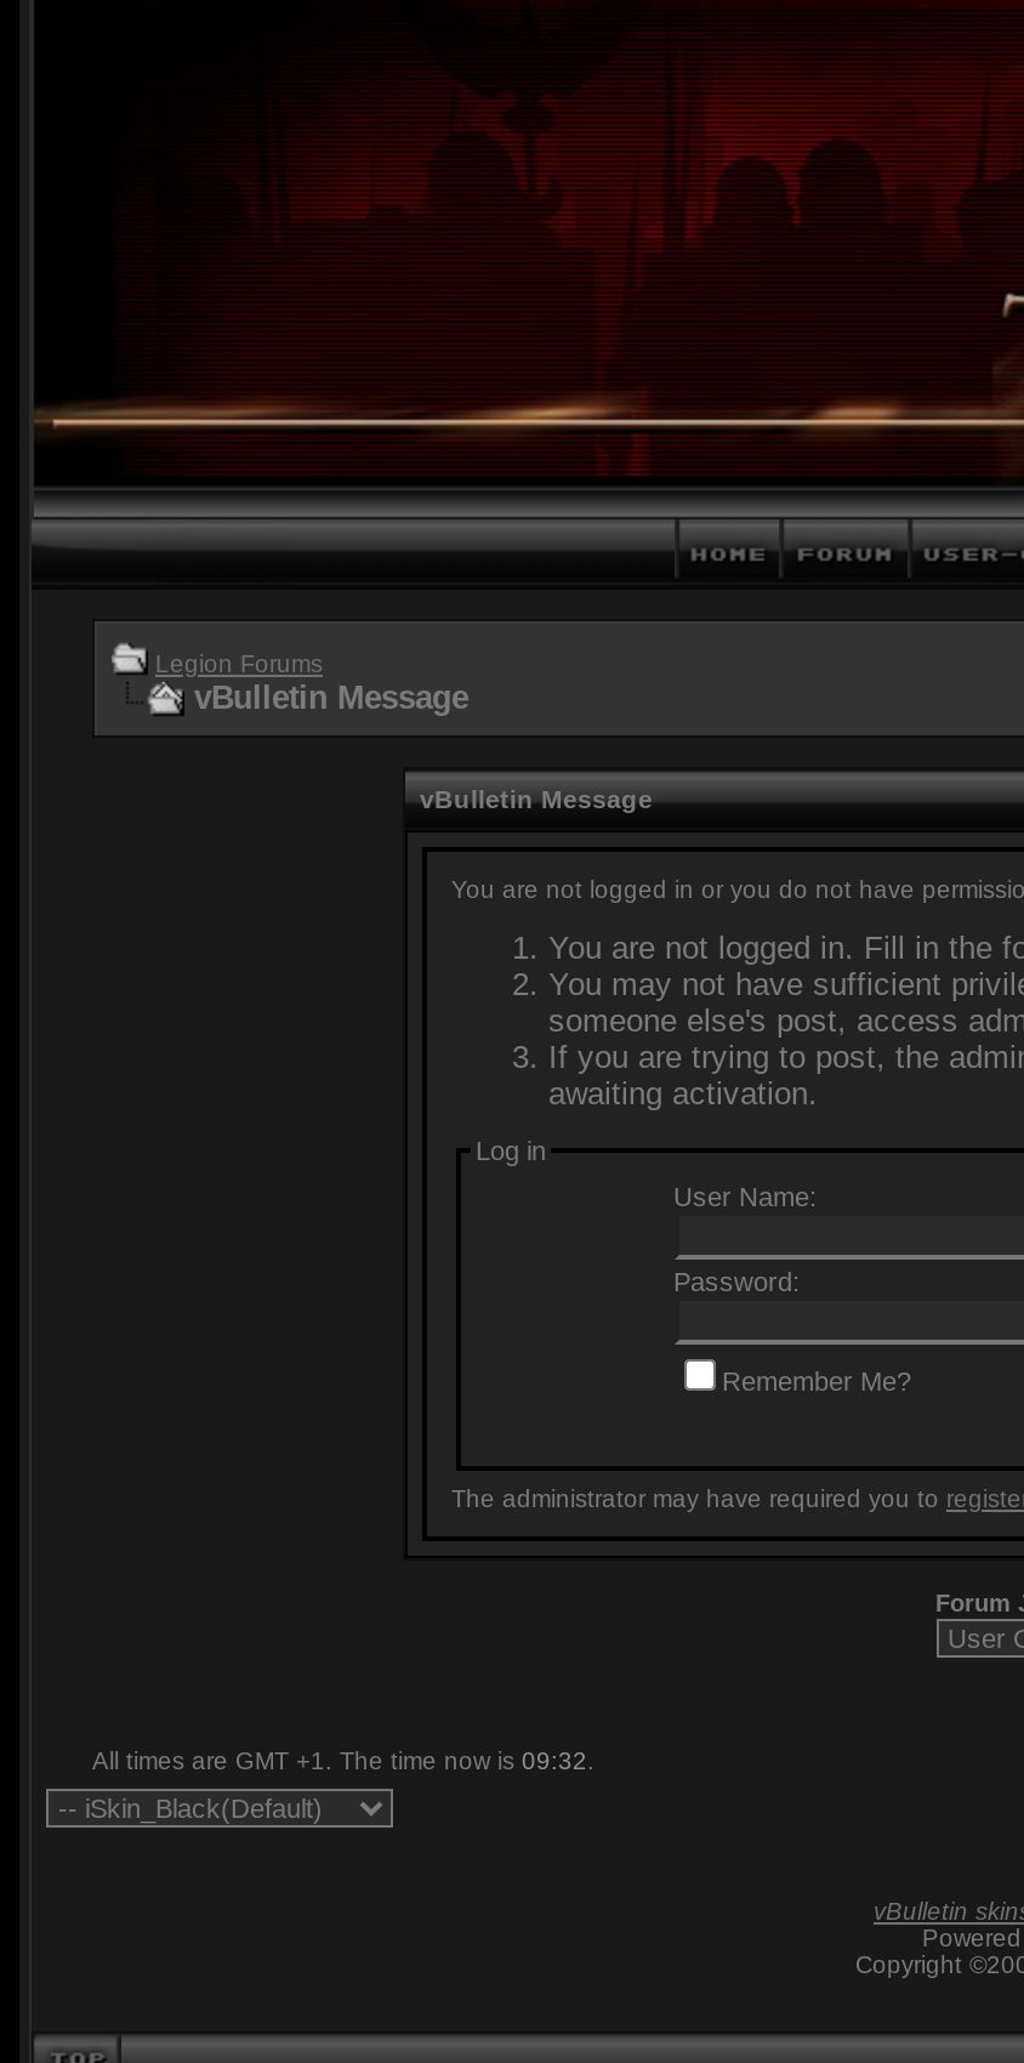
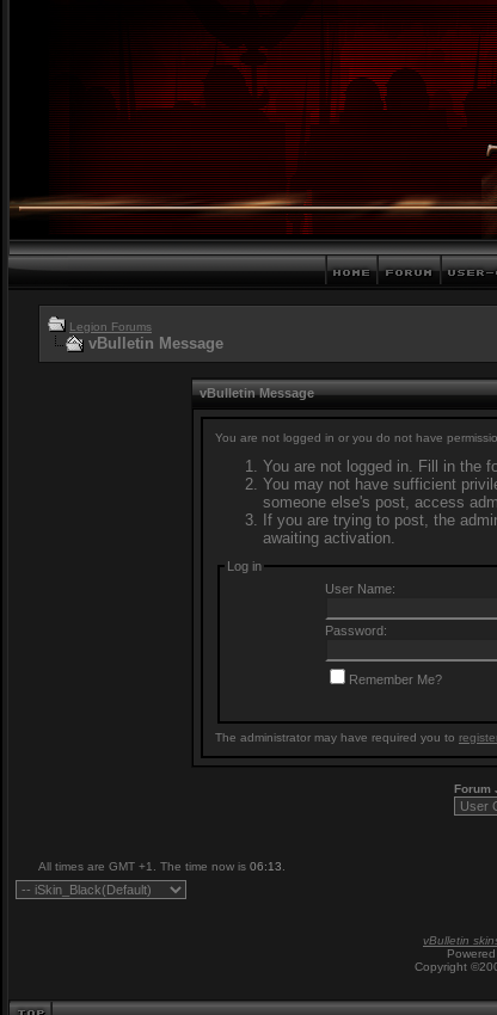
- All times are GMT +1. The time now is 09:32.
+ All times are GMT +1. The time now is 06:13.
